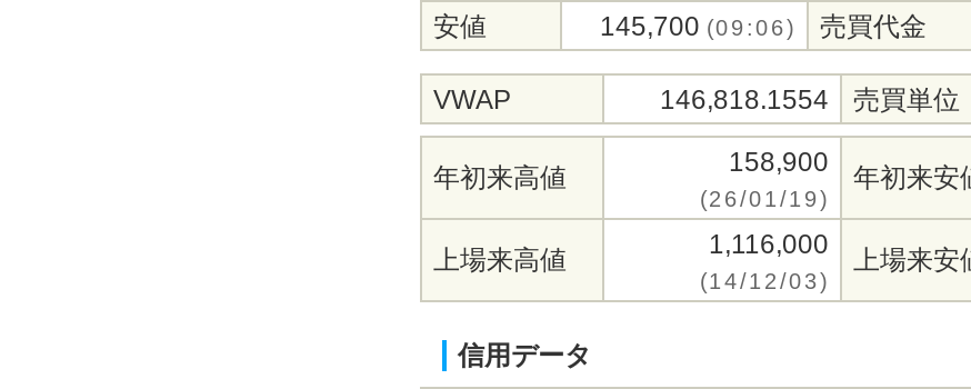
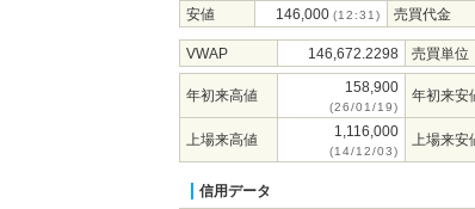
- 145,700 (09:06) 売買代金
+ 146,000 (12:31) 売買代金

- 146,818.1554 売買単位
+ 146,672.2298 売買単位
